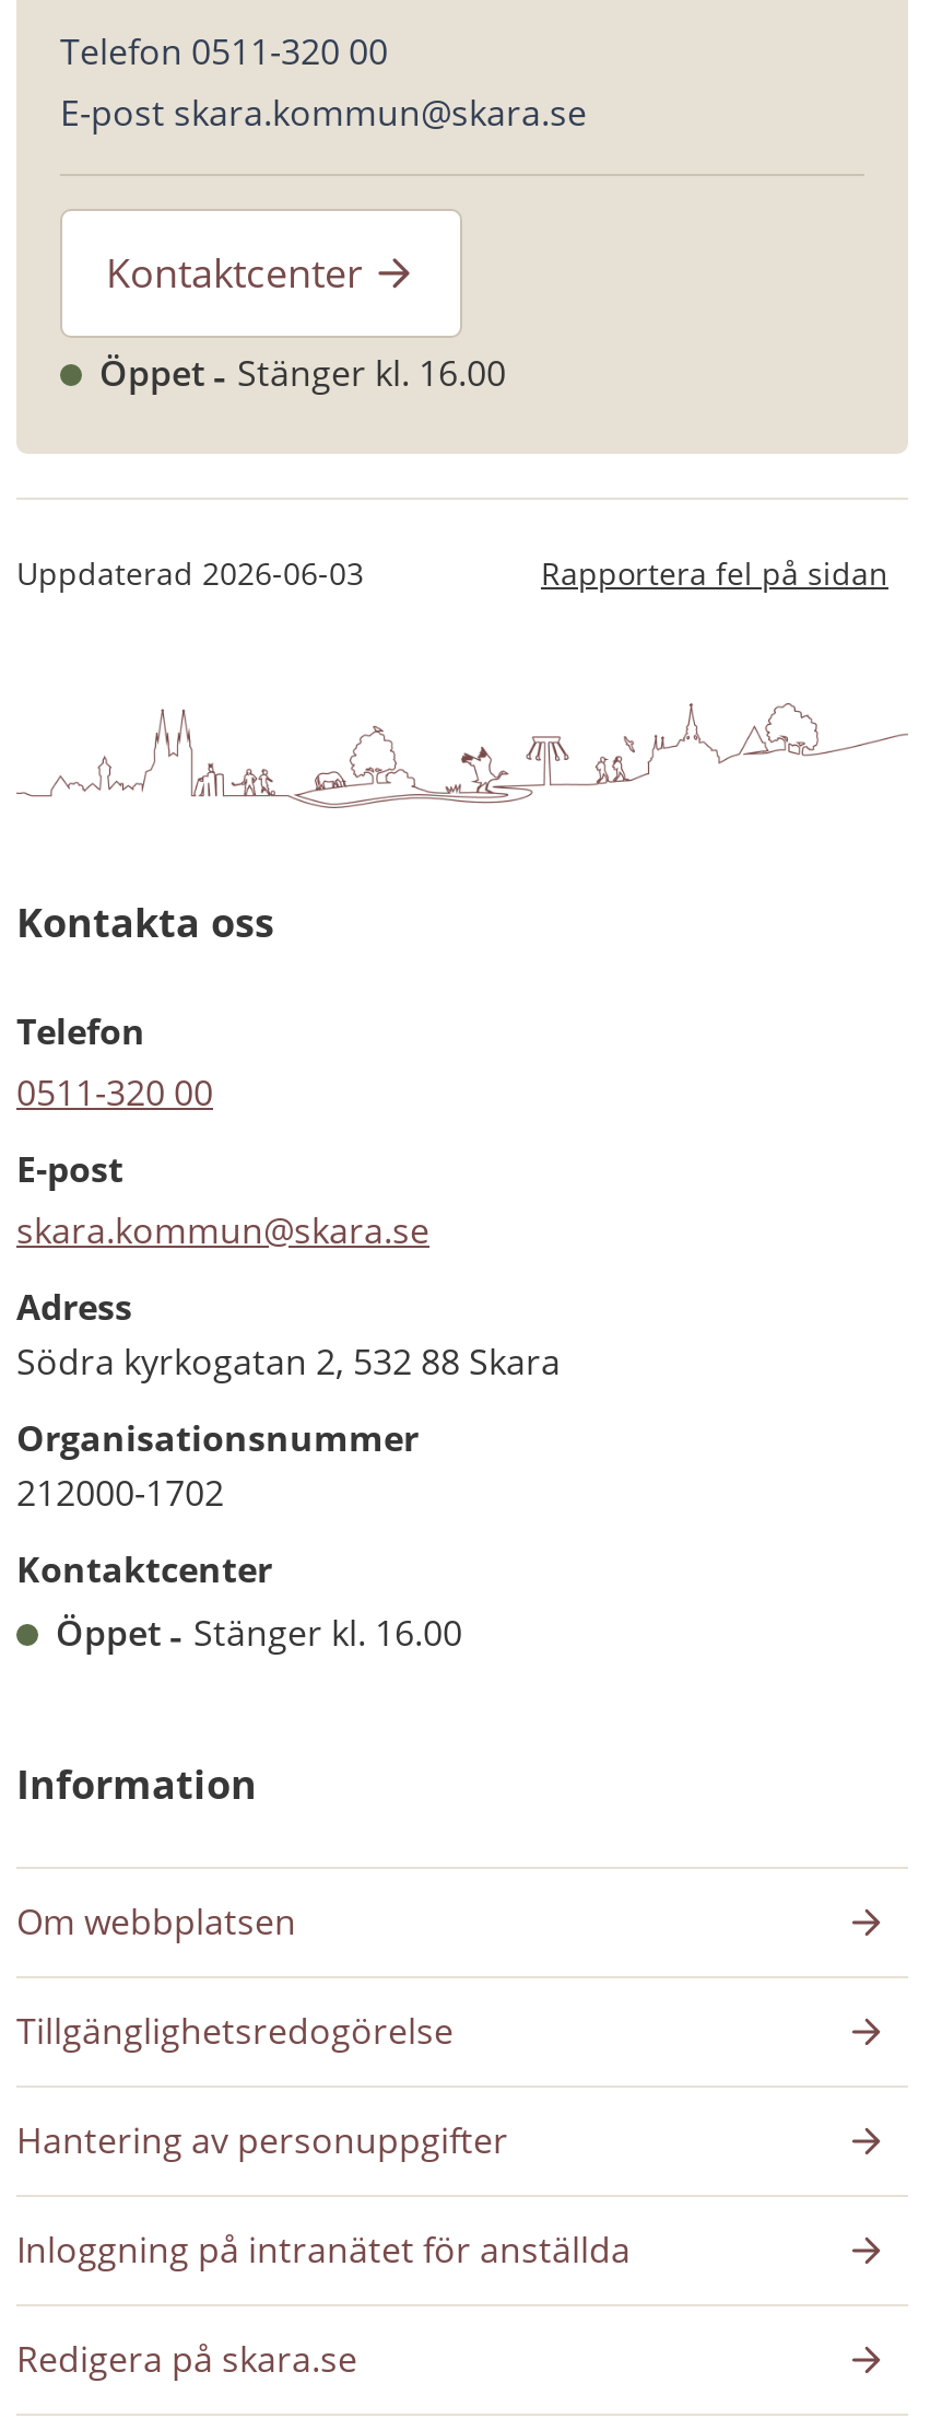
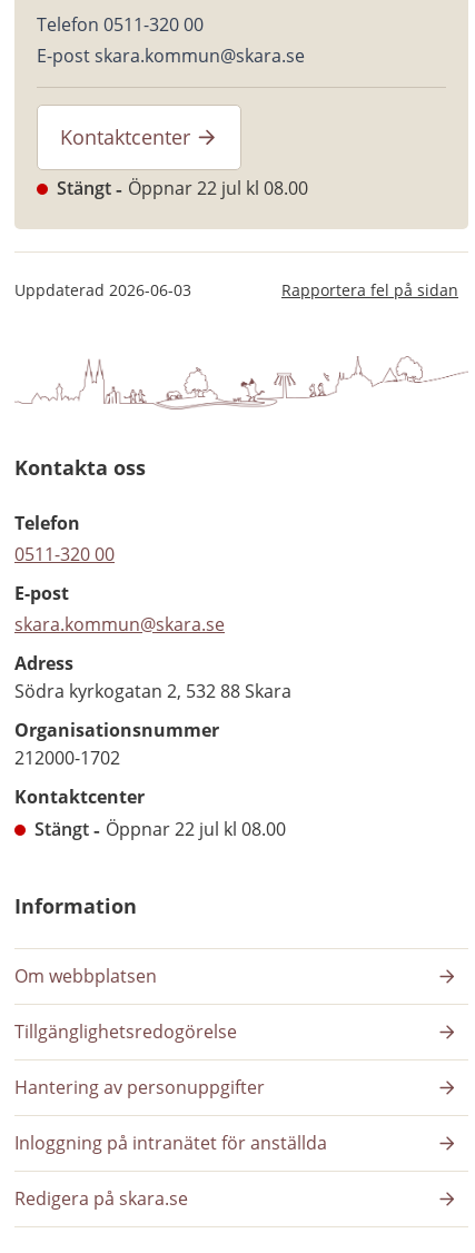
- Öppet
- Stänger kl. 16.00
+ Stängt
+ Öppnar 22 jul kl 08.00

- Öppet
- Stänger kl. 16.00
+ Stängt
+ Öppnar 22 jul kl 08.00
